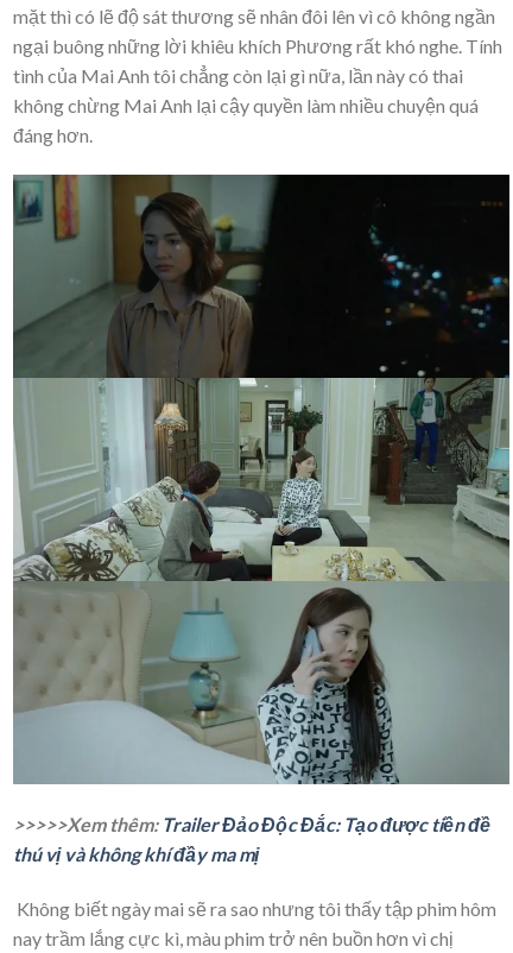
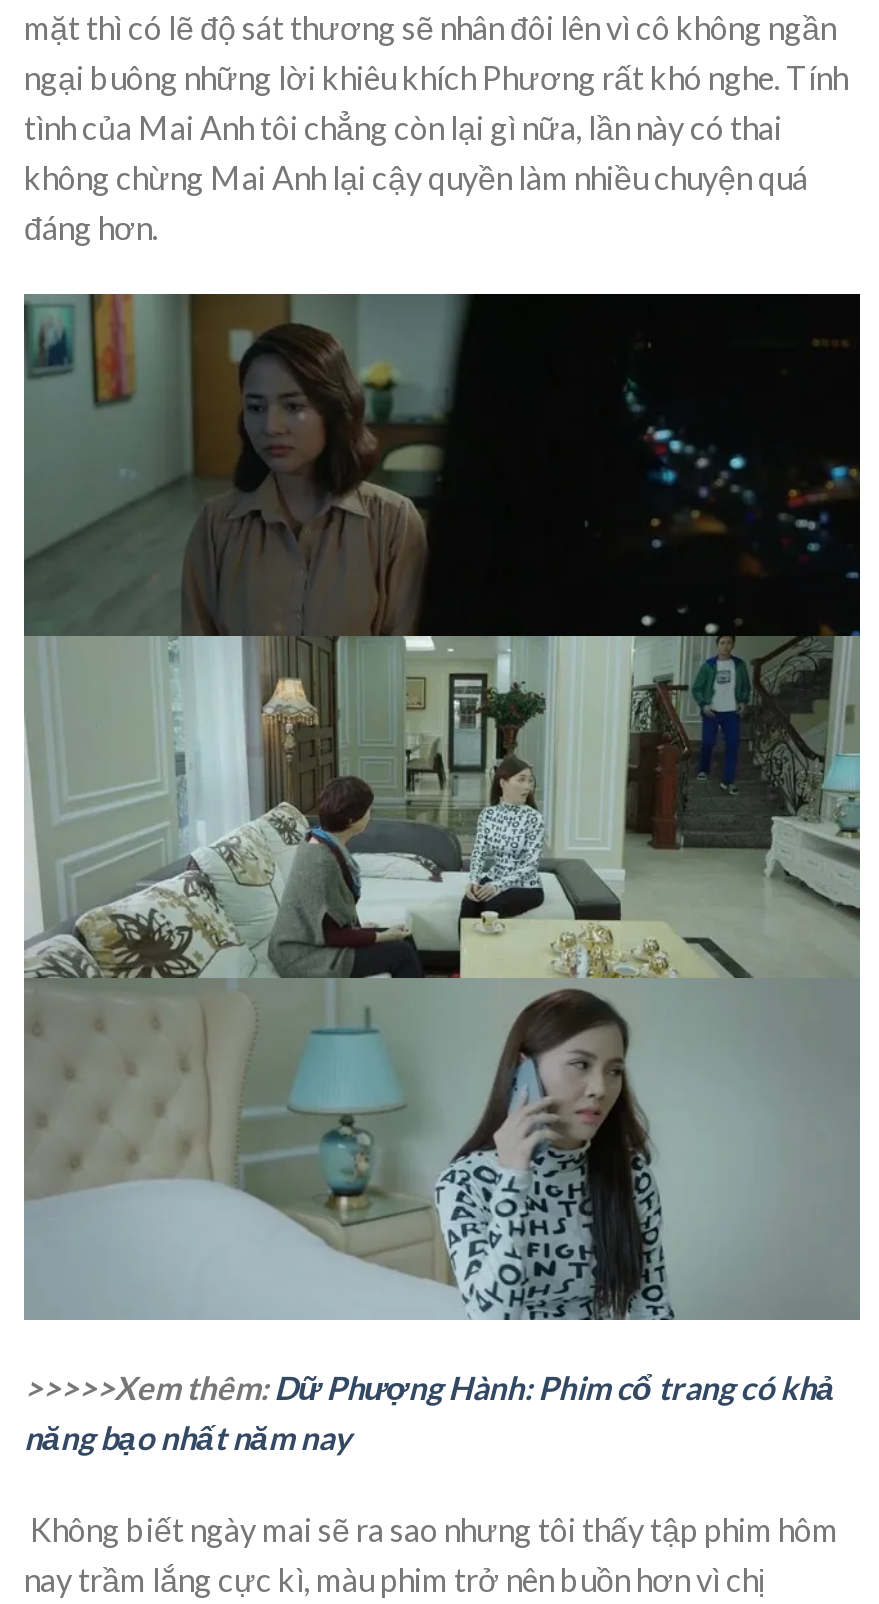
- >>>>>Xem thêm: Trailer Đảo Độc Đắc: Tạo được tiền đề
- thú vị và không khí đầy ma mị
+ >>>>>Xem thêm: Dữ Phượng Hành: Phim cổ trang có khả
+ năng bạo nhất năm nay
